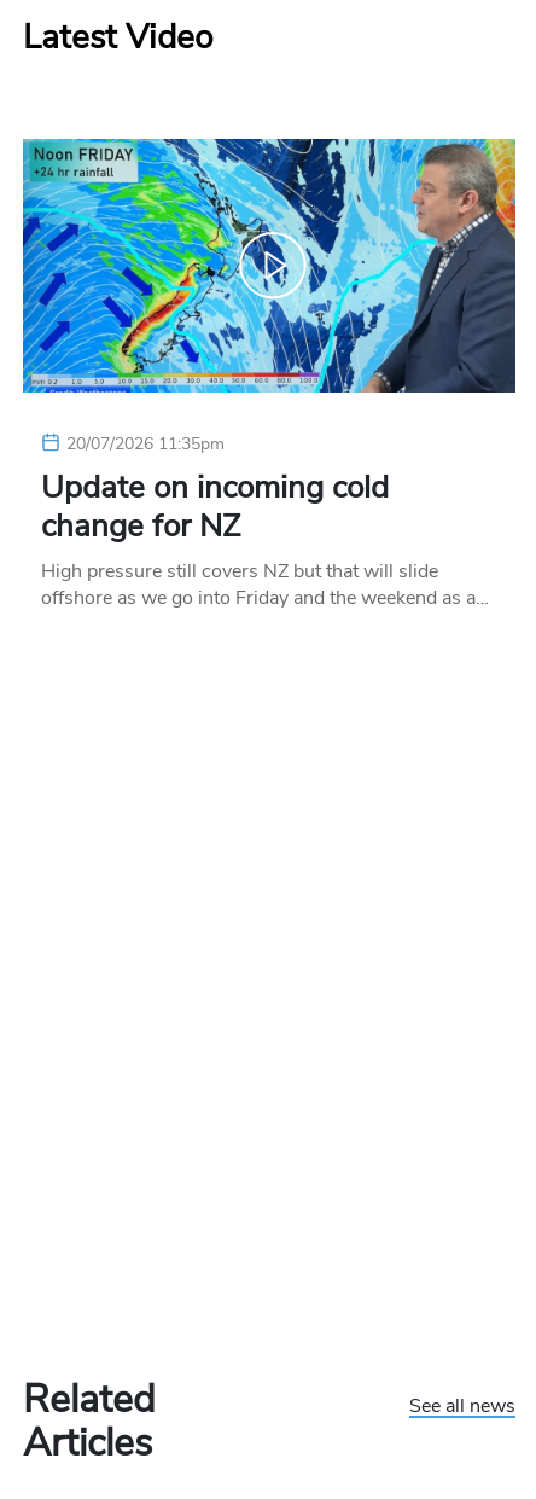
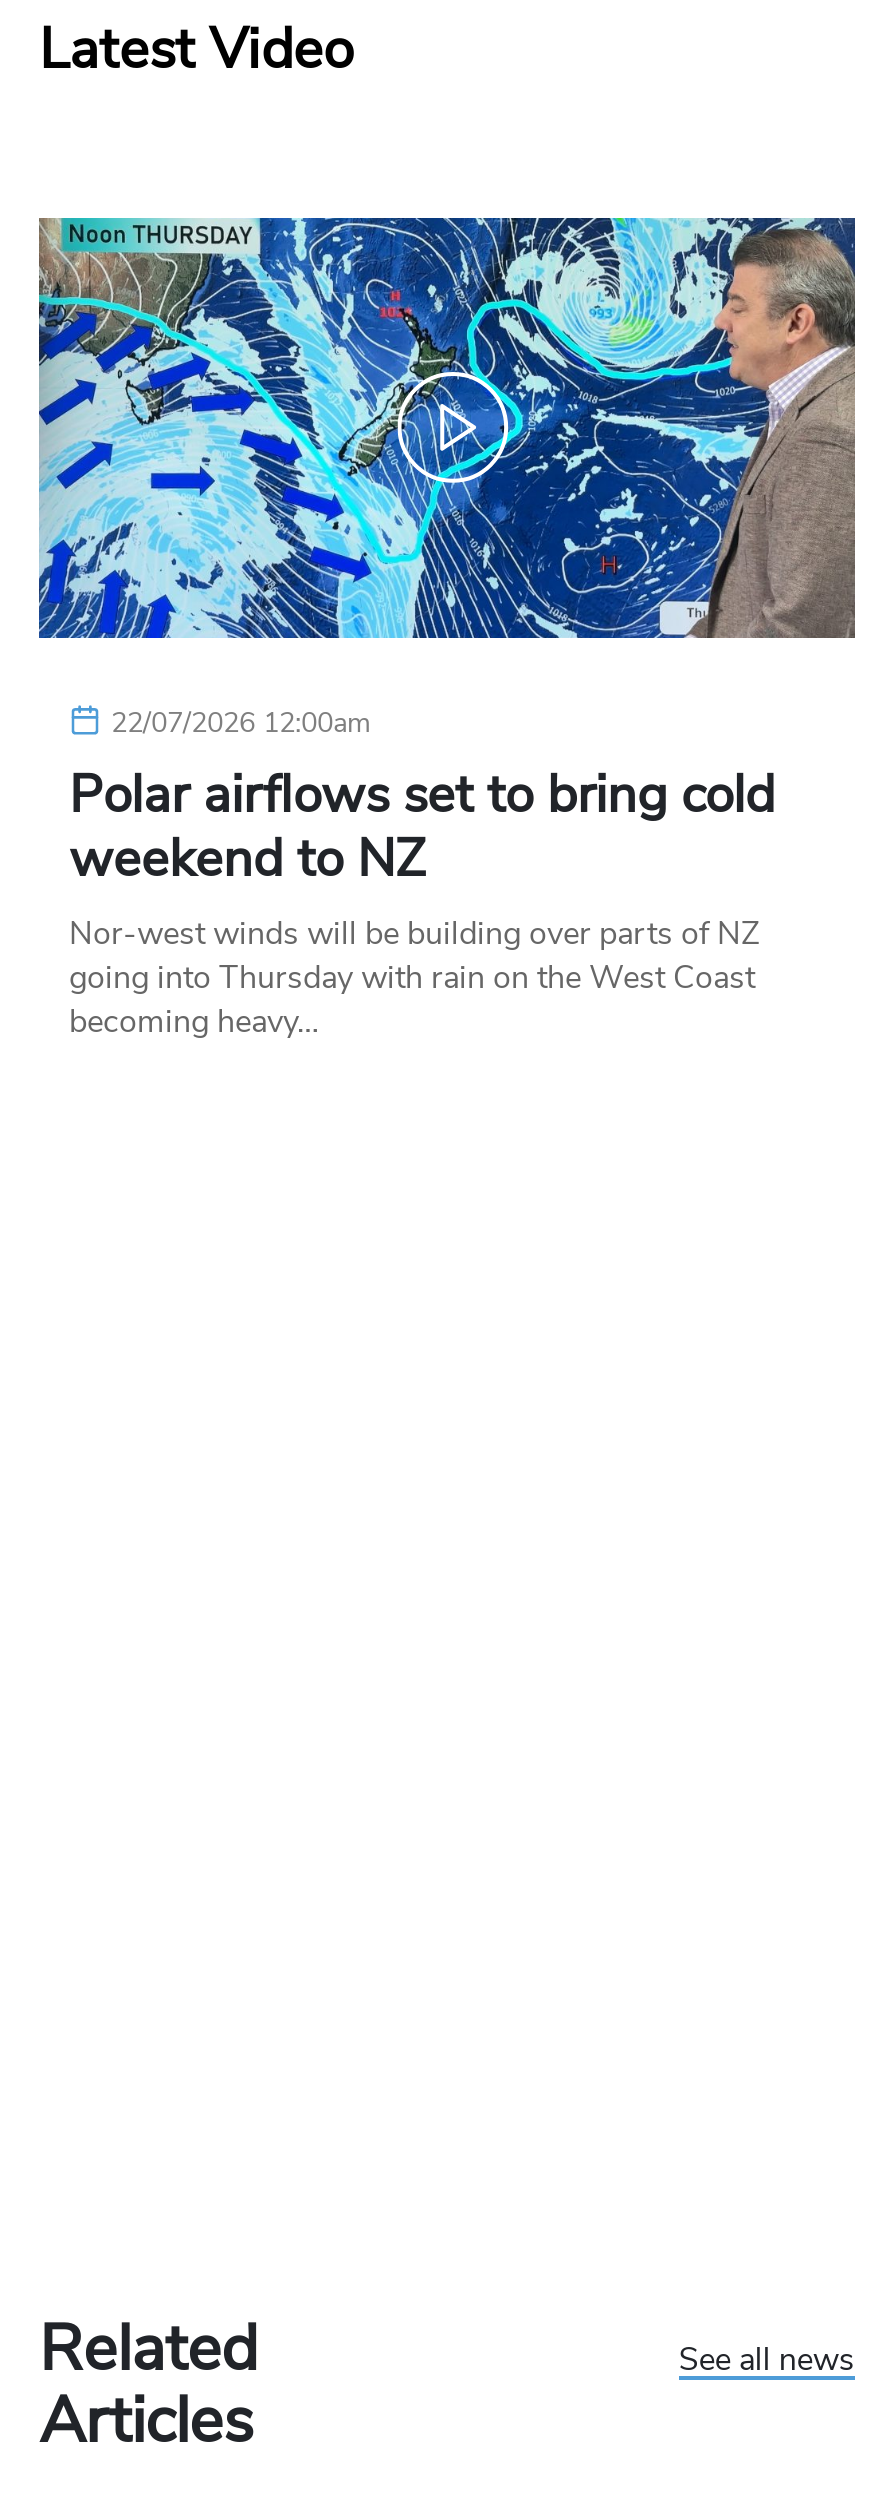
- [image]
- 20/07/2026 11:35pm
- Update on incoming cold
- change for NZ
- High pressure still covers NZ but that will slide
- offshore as we go into Friday and the weekend as a…
+ [image]
+ 22/07/2026 12:00am
+ Polar airflows set to bring cold
+ weekend to NZ
+ Nor-west winds will be building over parts of NZ
+ going into Thursday with rain on the West Coast
+ becoming heavy…
